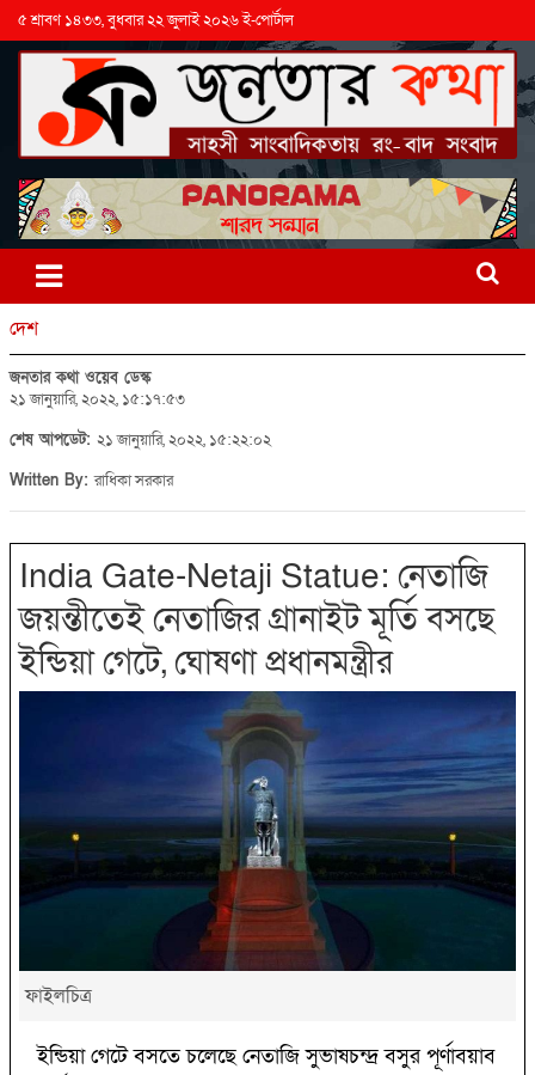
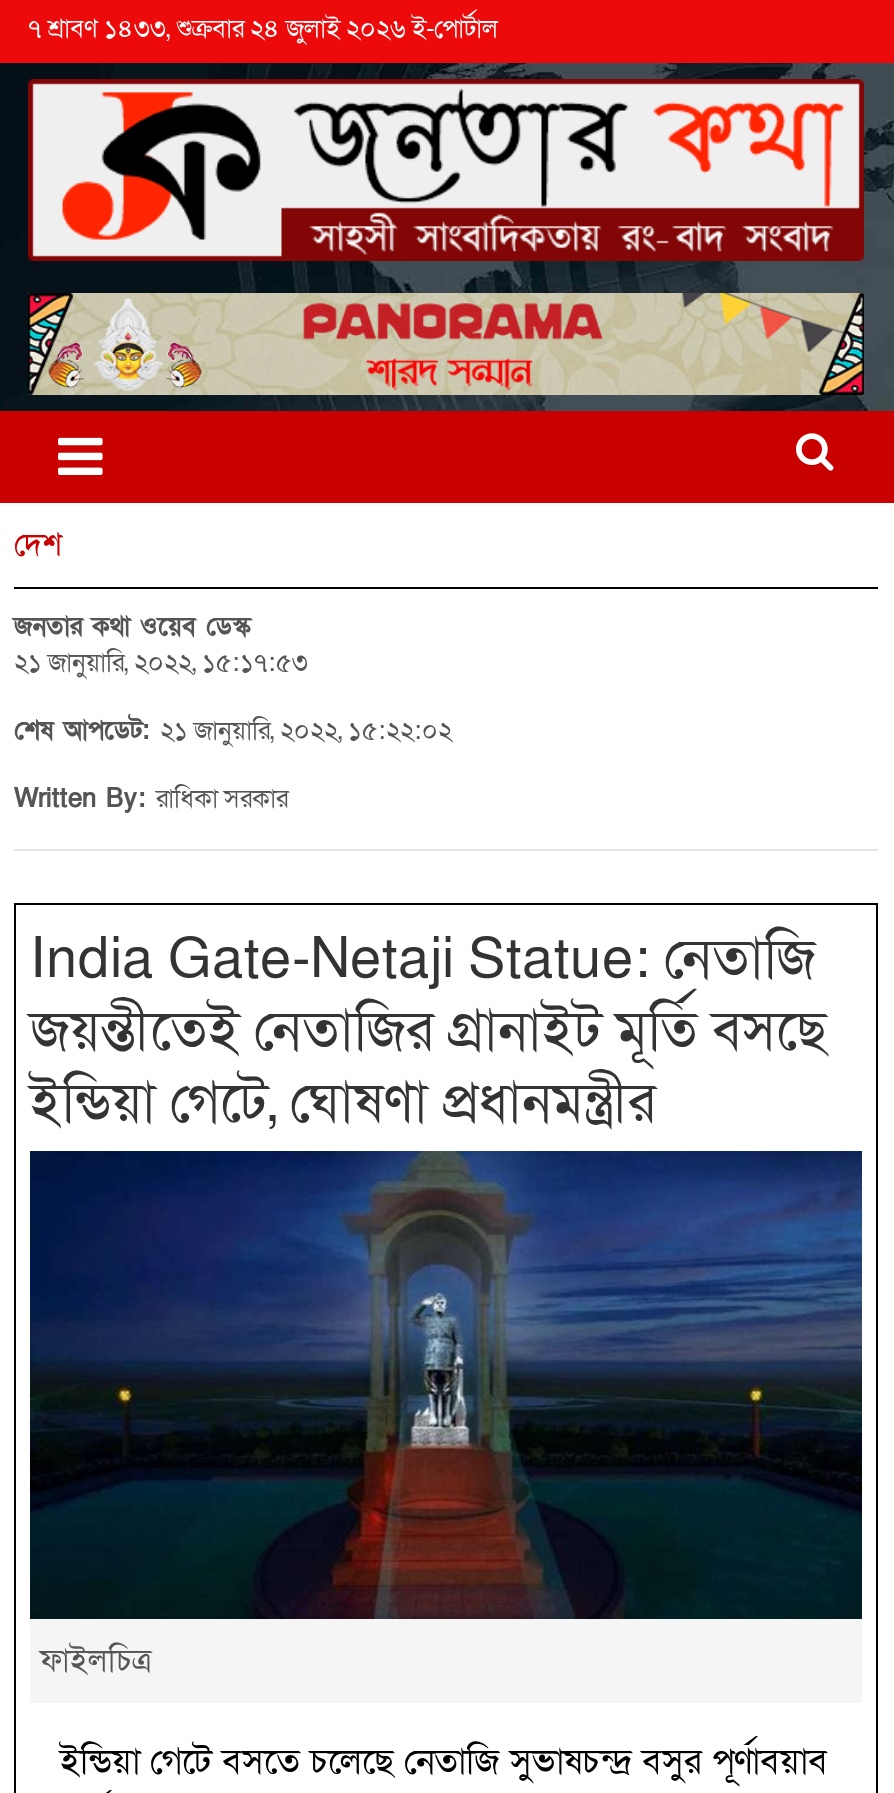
- ৫ শ্রাবণ ১৪৩৩, বুধবার ২২ জুলাই ২০২৬ ই-পোর্টাল
+ ৭ শ্রাবণ ১৪৩৩, শুক্রবার ২৪ জুলাই ২০২৬ ই-পোর্টাল
